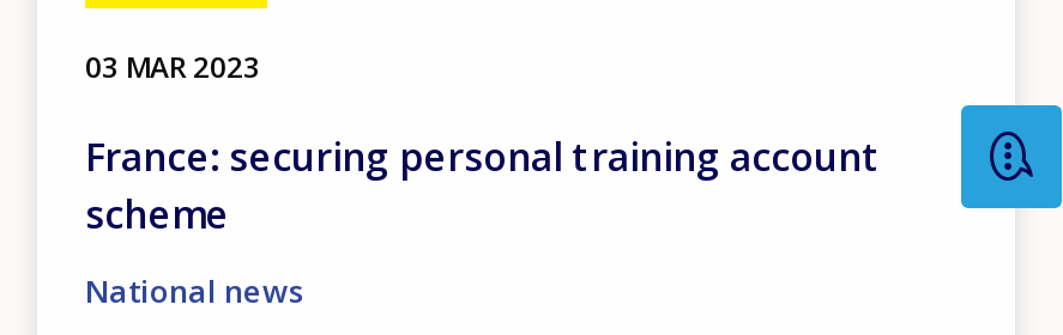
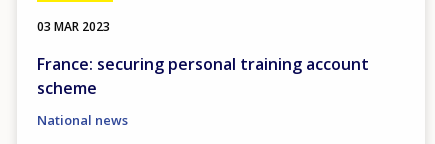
- [image]
